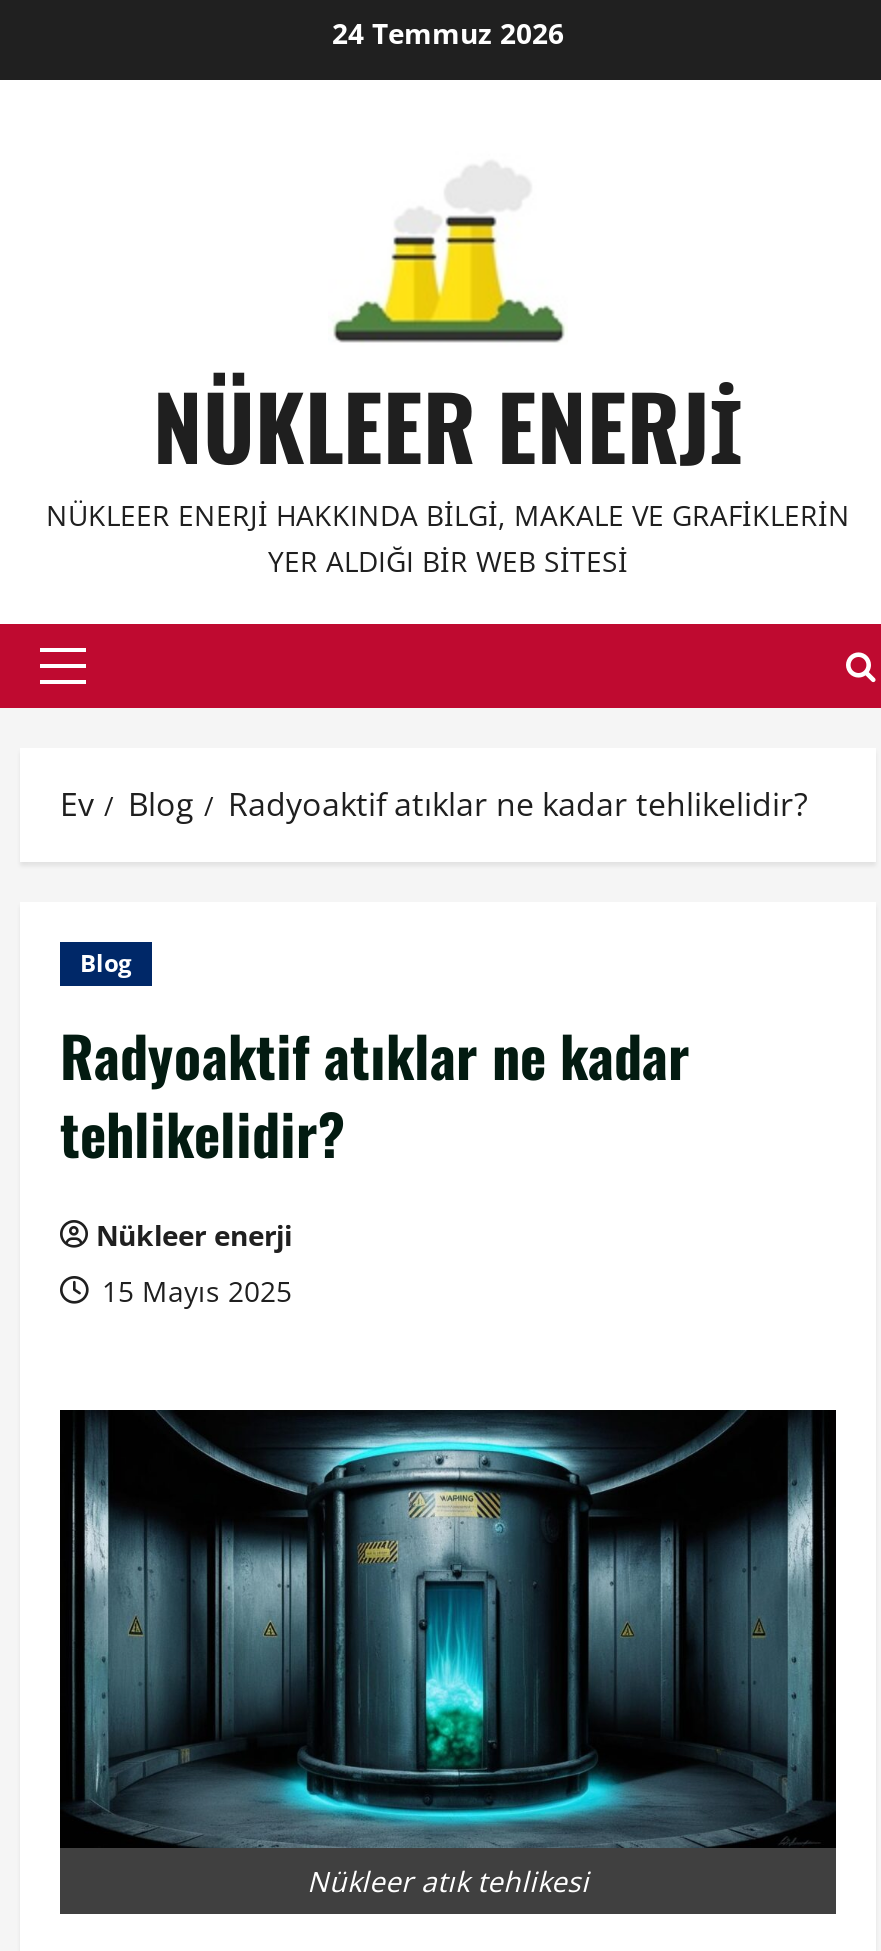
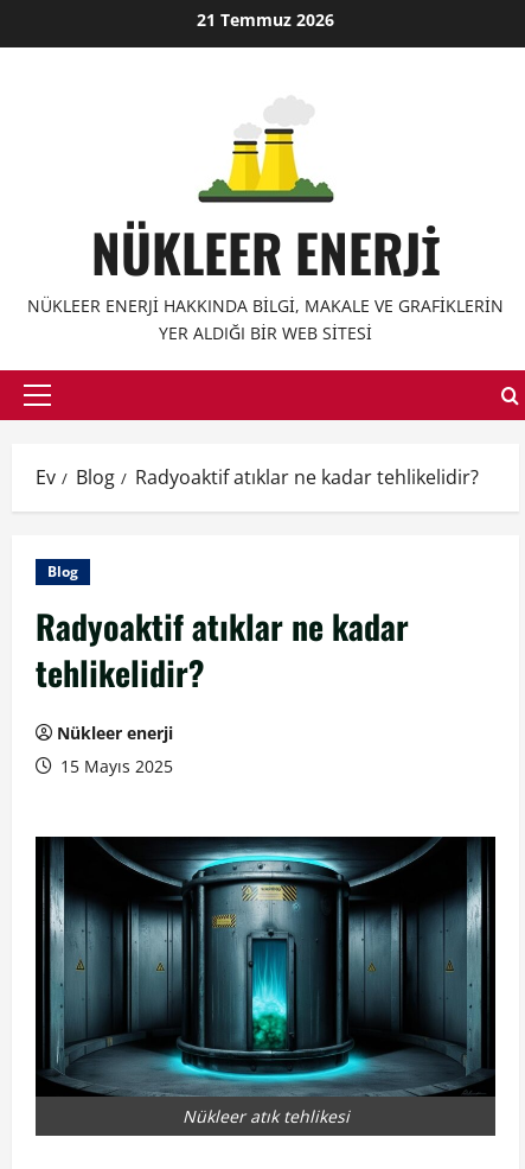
- 24 Temmuz 2026
+ 21 Temmuz 2026
